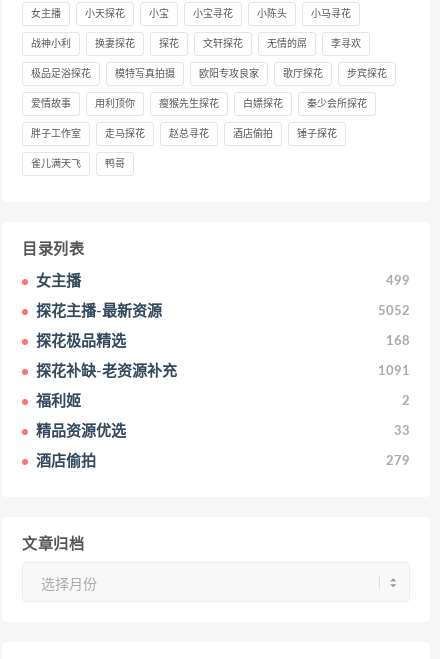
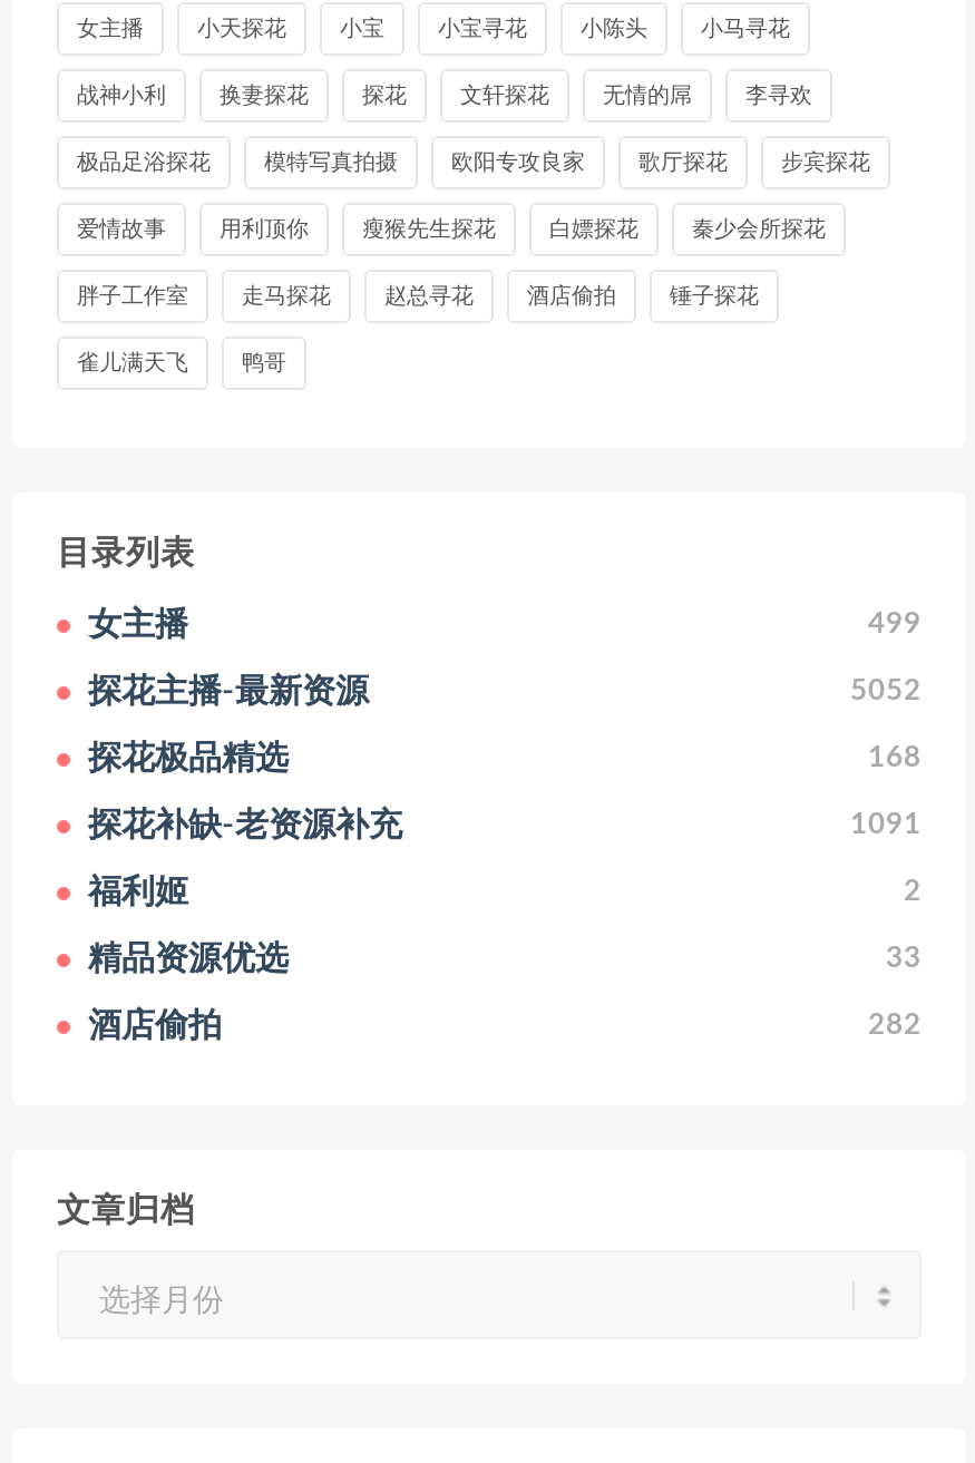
- 279
+ 282
